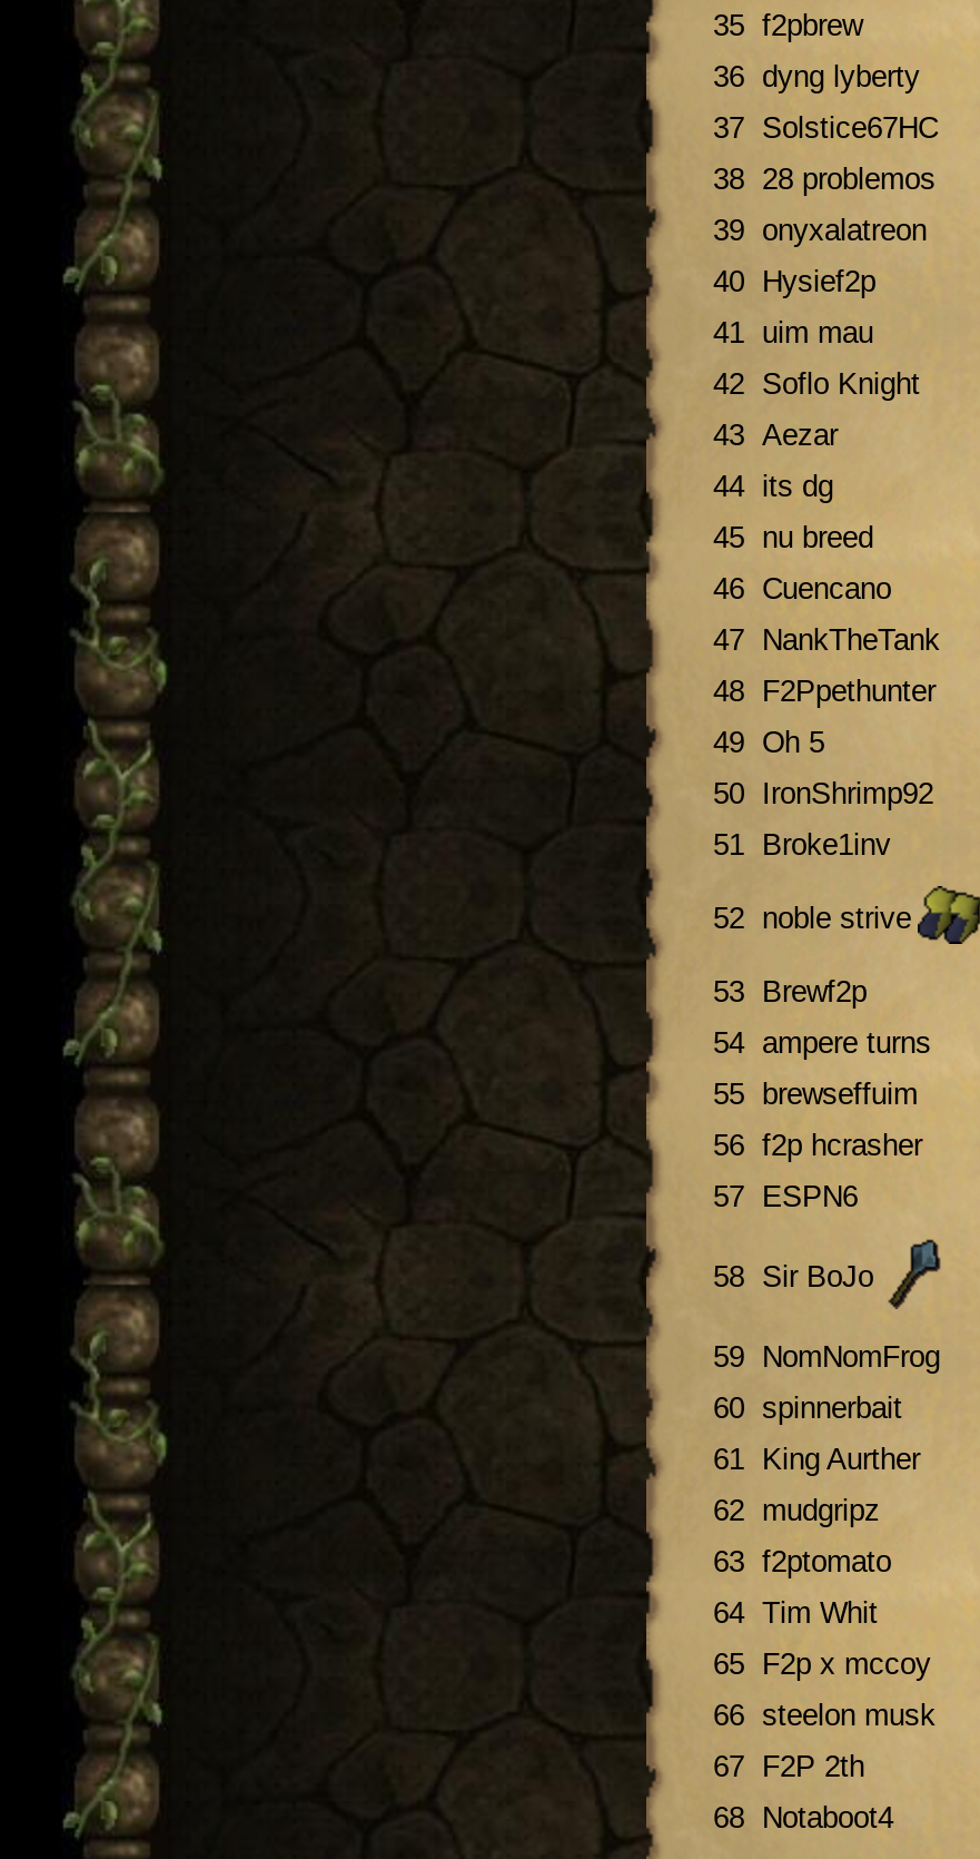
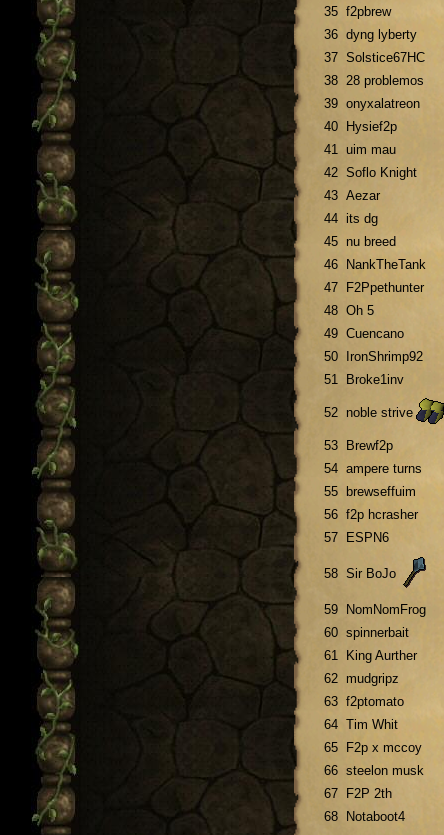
- 46 Cuencano
+ 46 NankTheTank

- 47 NankTheTank
+ 47 F2Ppethunter

- 48 F2Ppethunter
+ 48 Oh 5

- 49 Oh 5
+ 49 Cuencano
